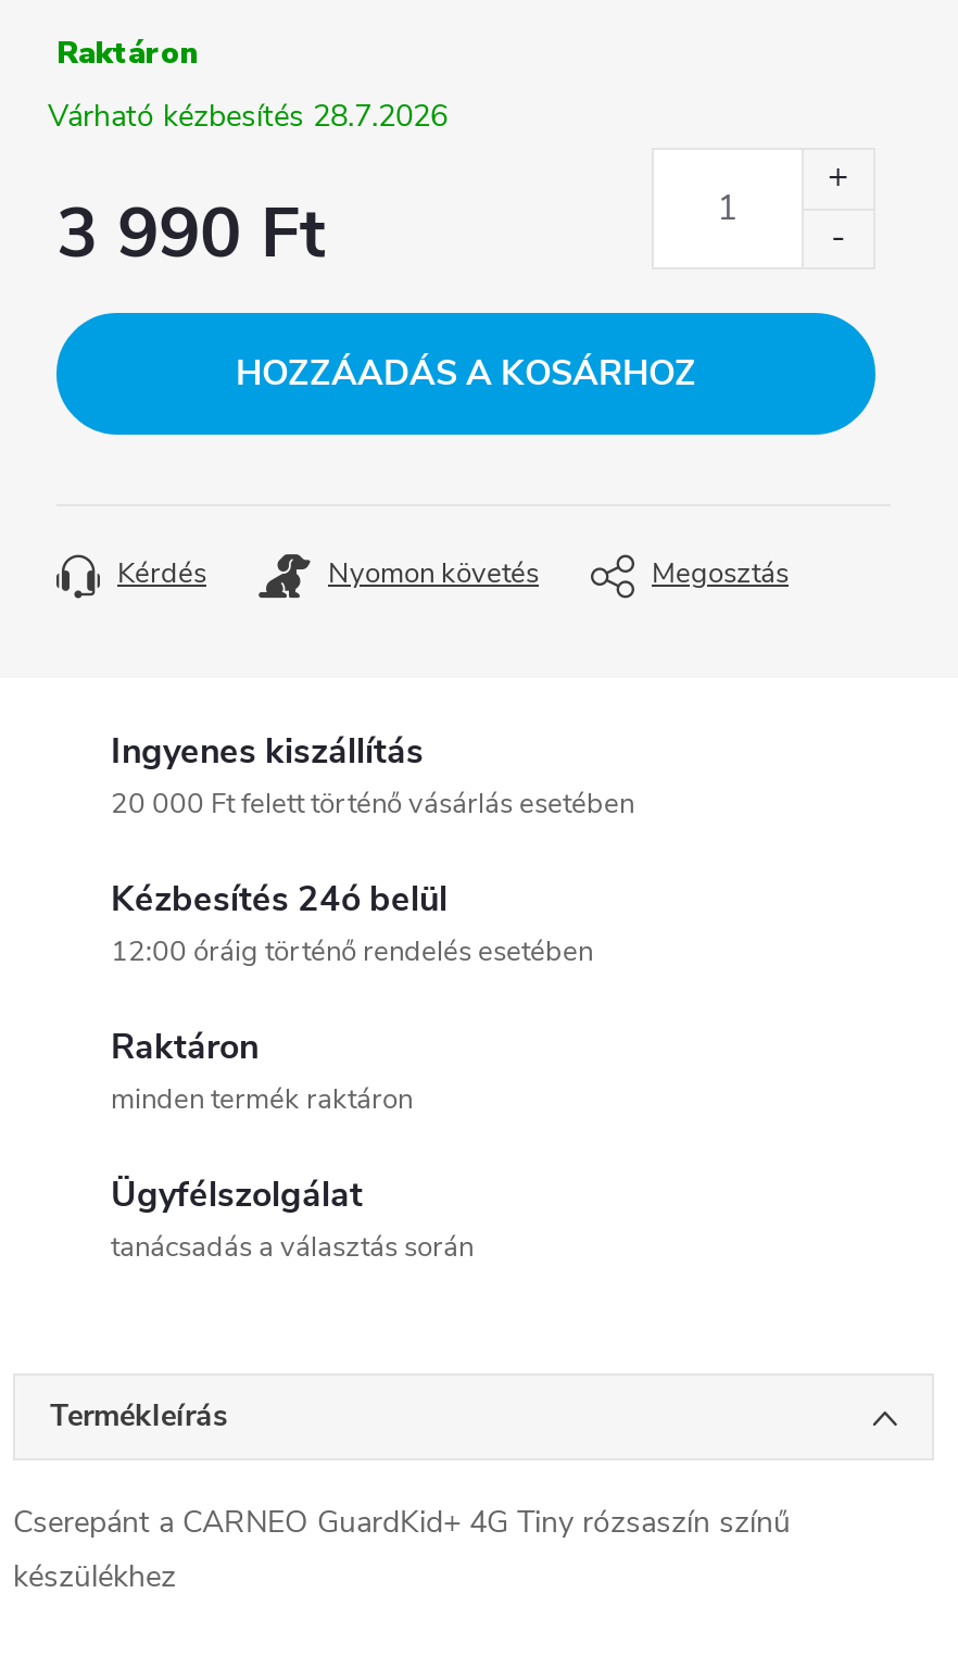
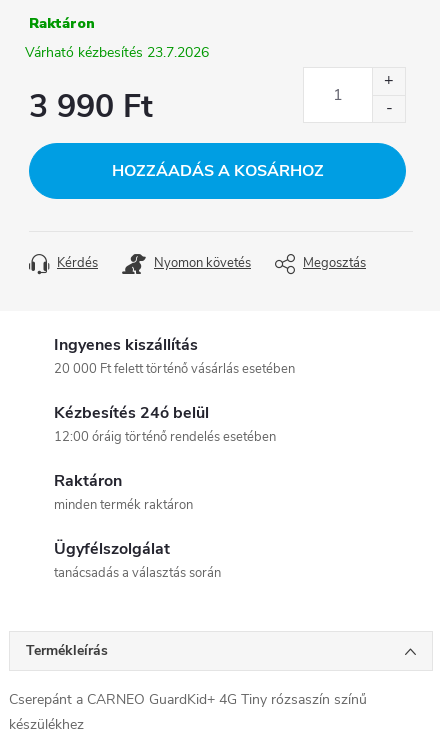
- 28.7.2026
+ 23.7.2026
